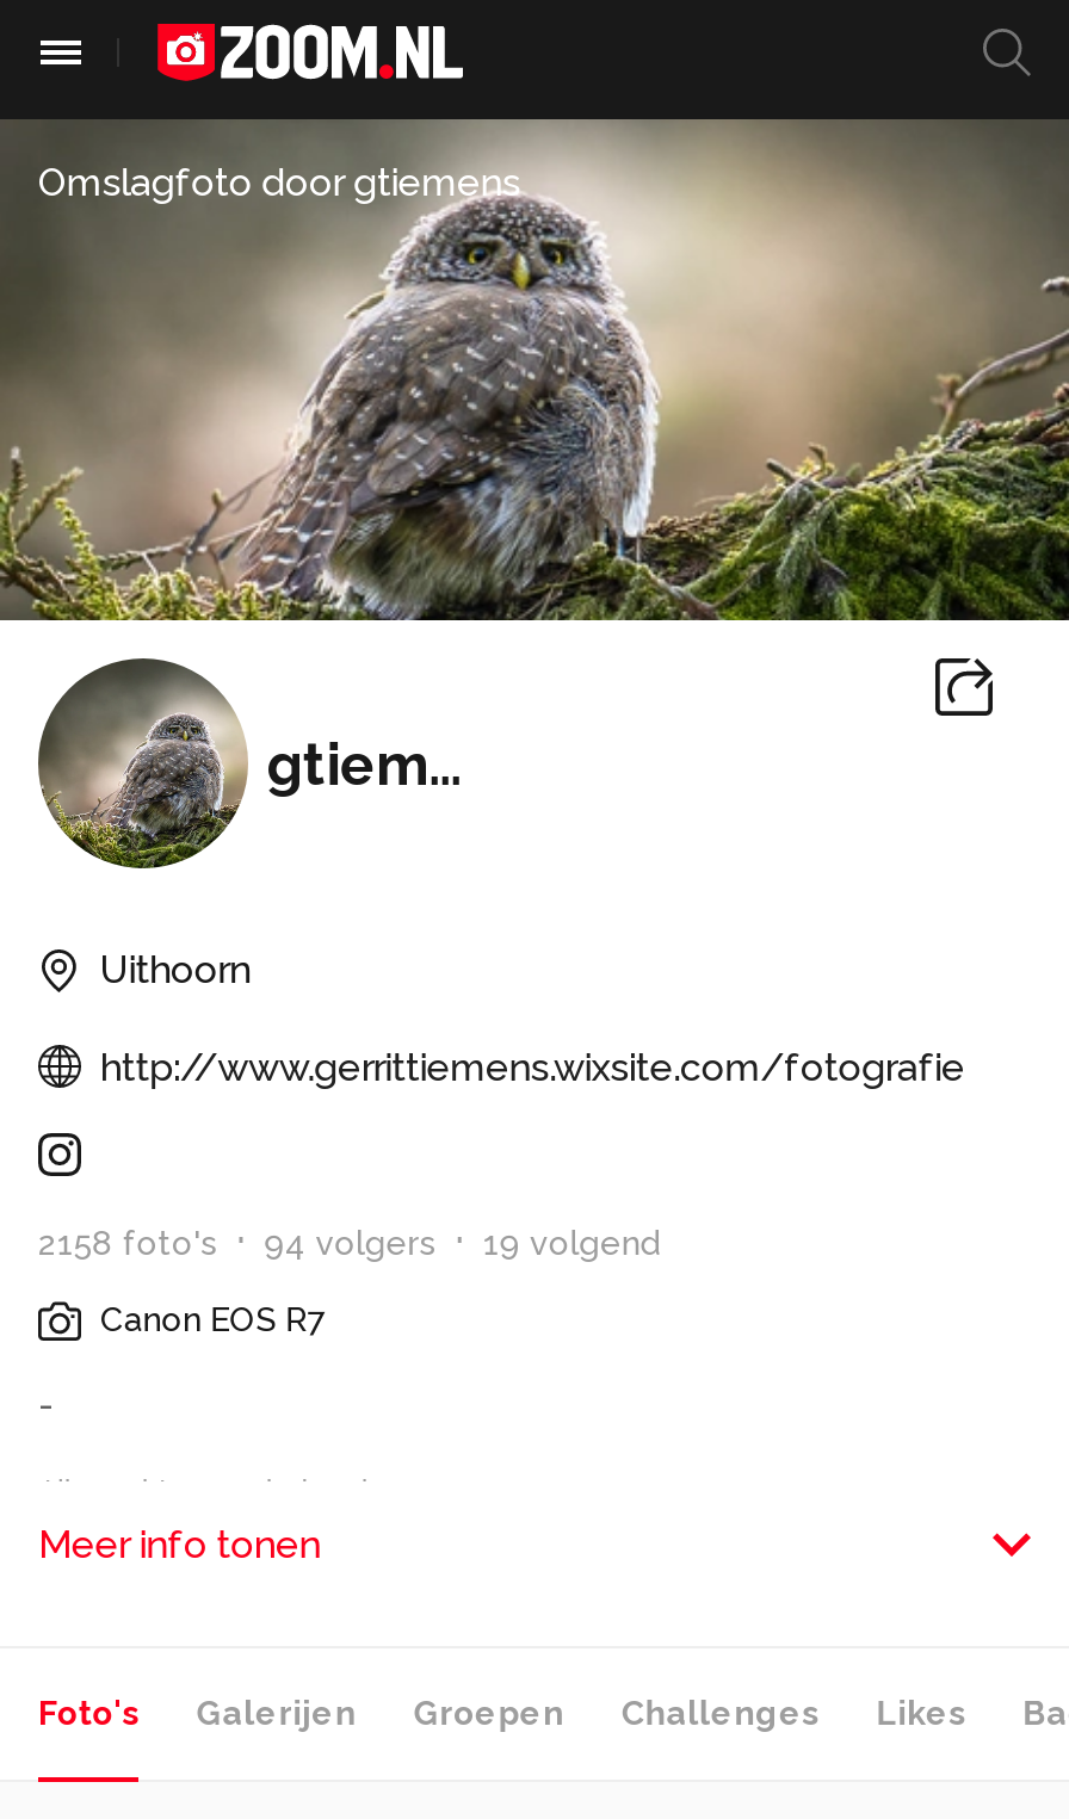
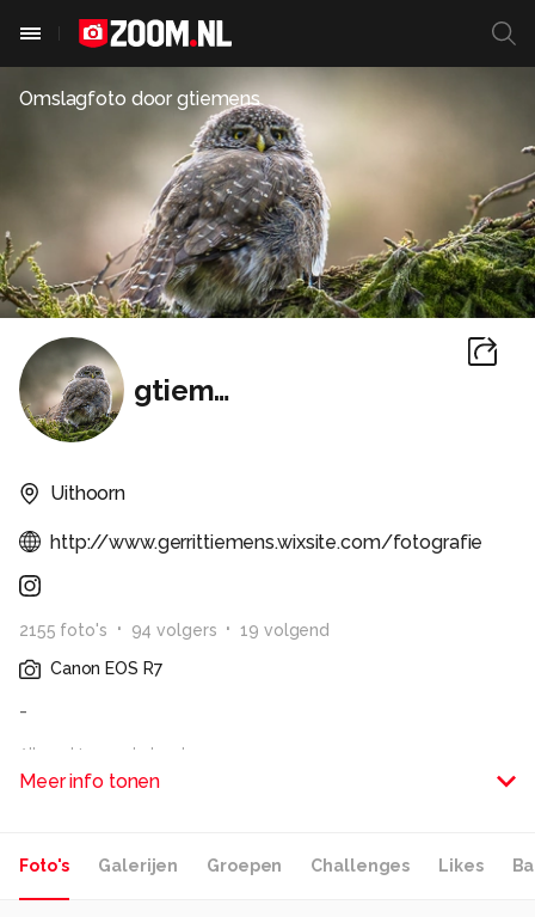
- 2158 foto's 94 volgers 19 volgend
+ 2155 foto's 94 volgers 19 volgend
